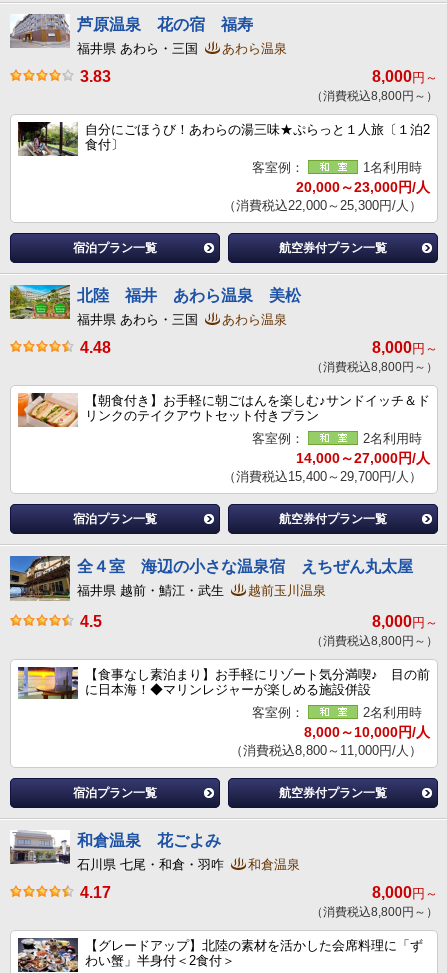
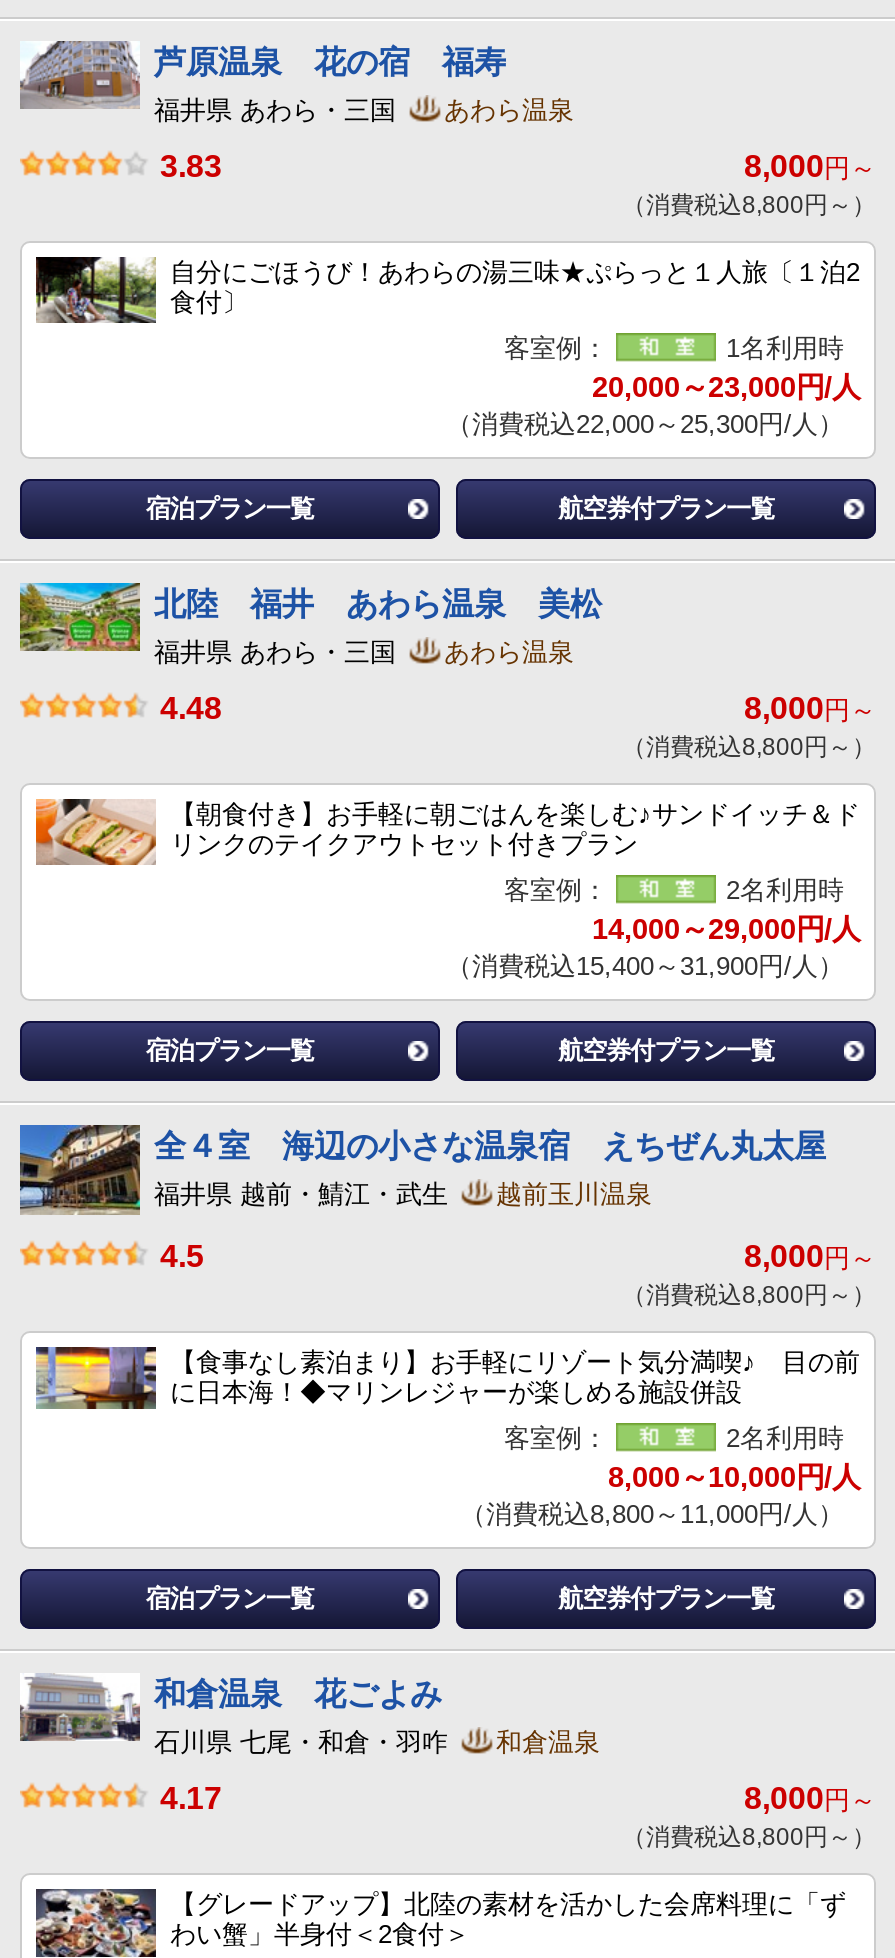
- 14,000～27,000円/人
+ 14,000～29,000円/人

- （消費税込15,400～29,700円/人）
+ （消費税込15,400～31,900円/人）
